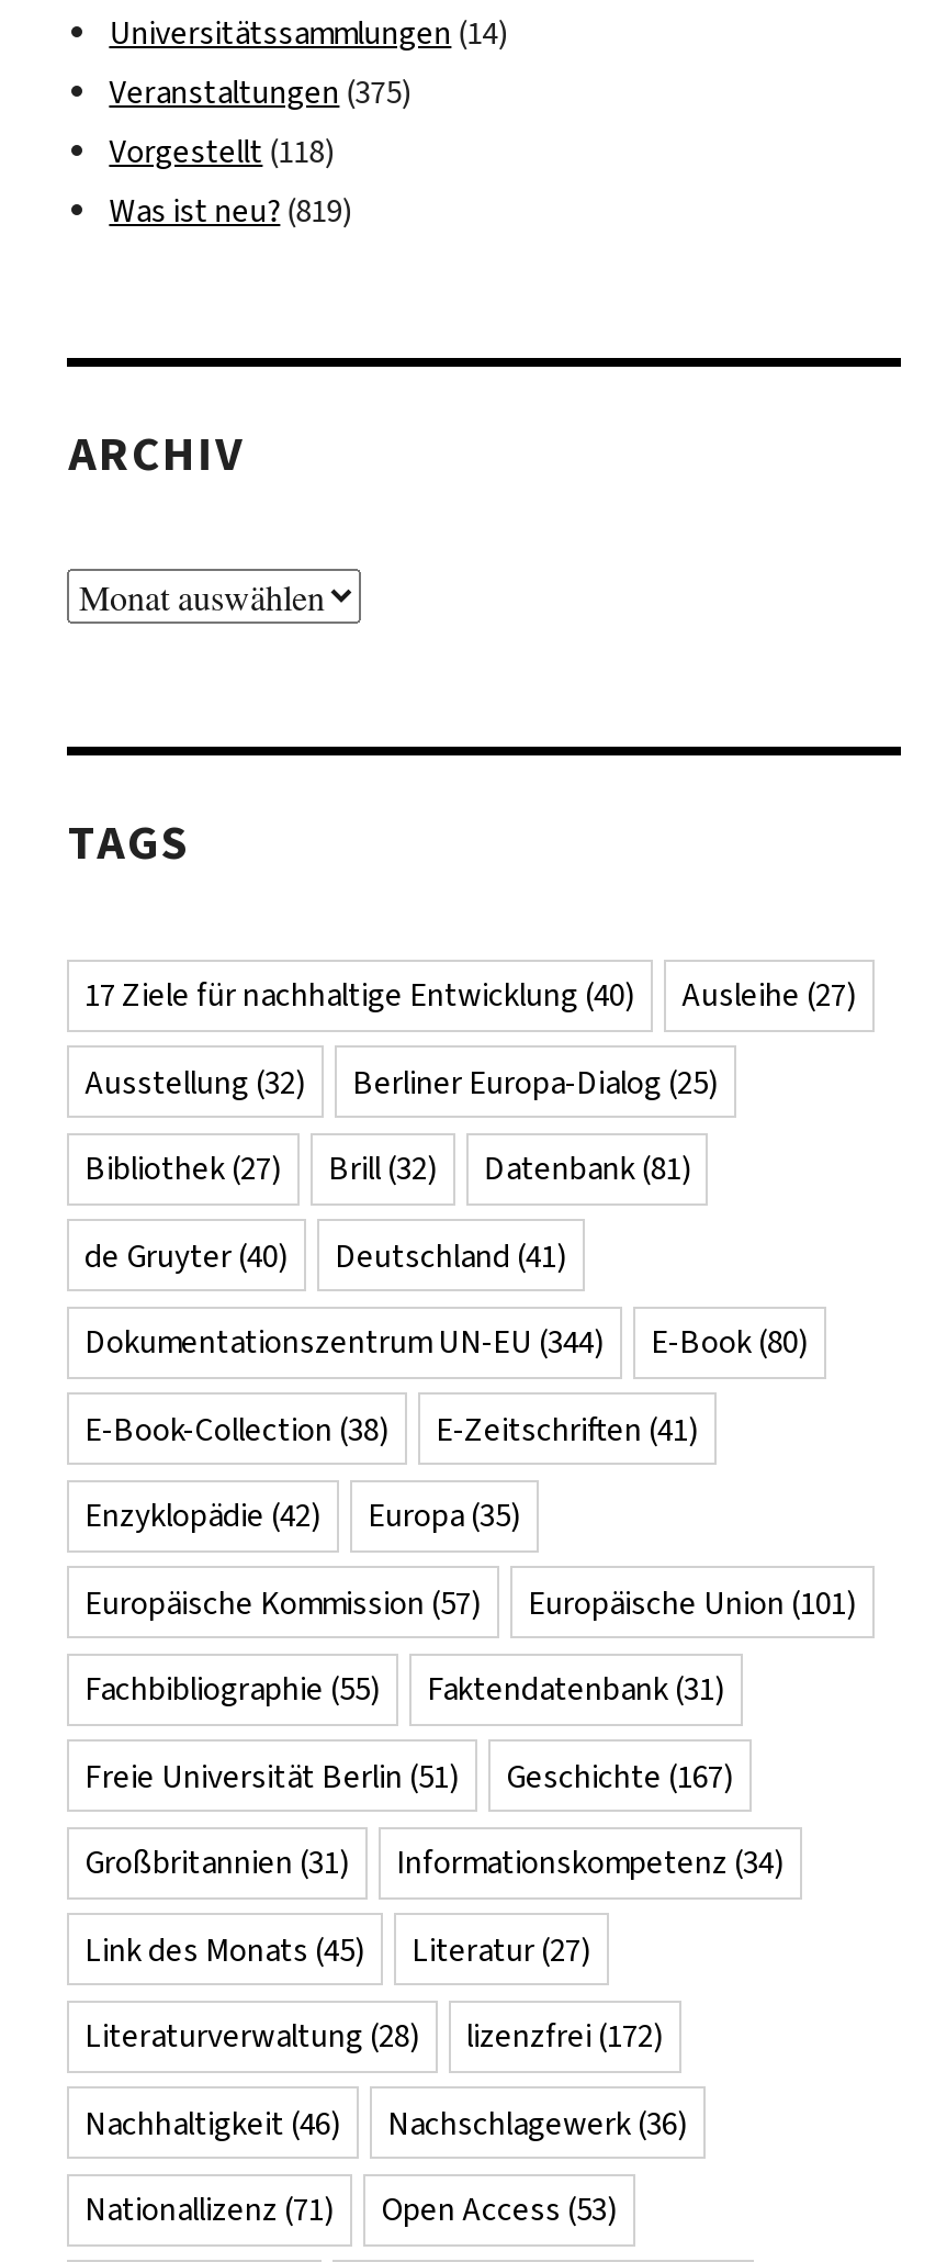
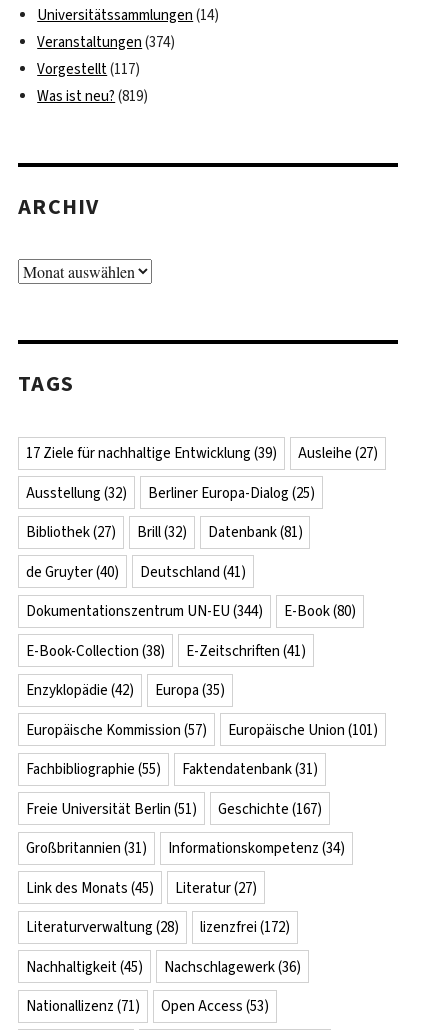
- Veranstaltungen (375)
+ Veranstaltungen (374)

- Vorgestellt (118)
+ Vorgestellt (117)

- 17 Ziele für nachhaltige Entwicklung (40)
+ 17 Ziele für nachhaltige Entwicklung (39)

- Nachhaltigkeit (46)
+ Nachhaltigkeit (45)
